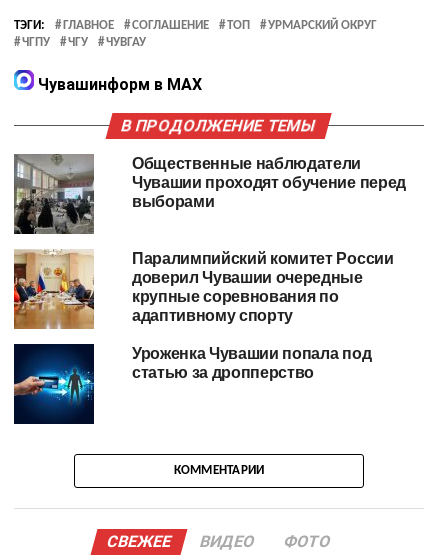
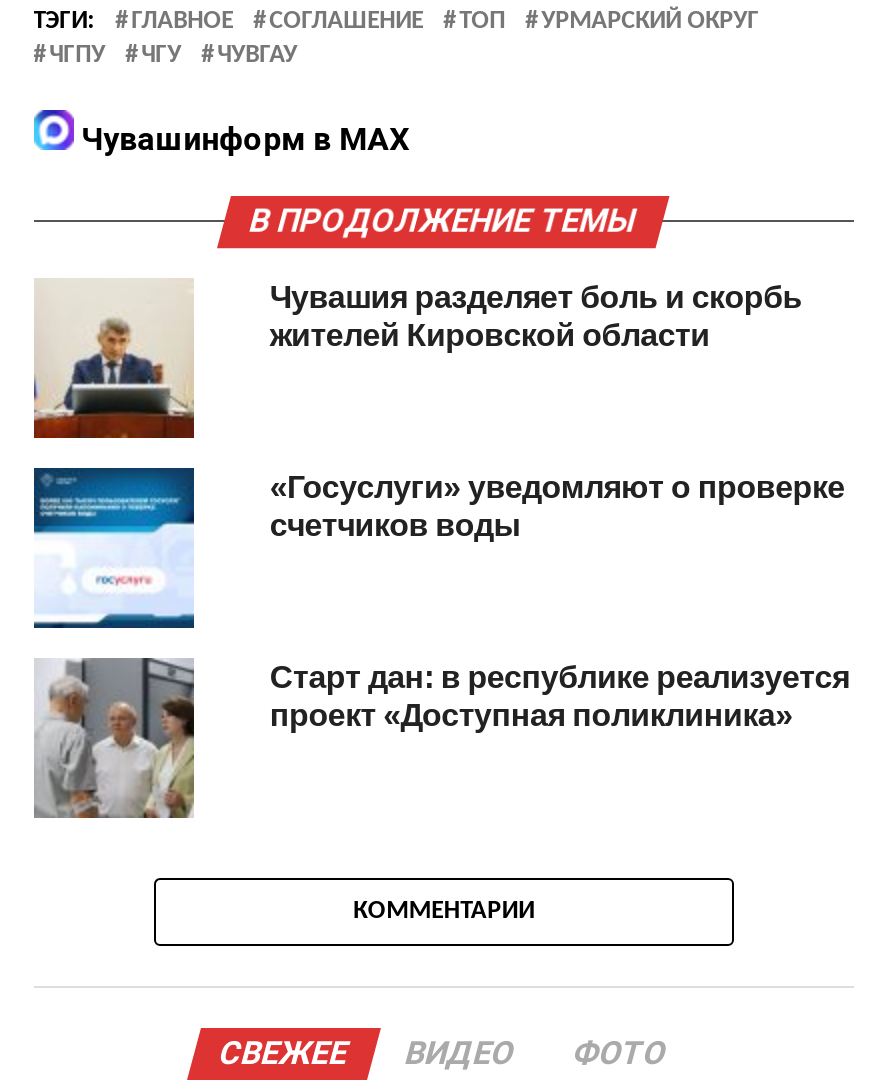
- [image]
- Общественные наблюдатели
- Чувашии проходят обучение перед
- выборами
+ [image]
+ Чувашия разделяет боль и скорбь
+ жителей Кировской области

- [image]
- Паралимпийский комитет России
- доверил Чувашии очередные
- крупные соревнования по
- адаптивному спорту
+ [image]
+ «Госуслуги» уведомляют о проверке
+ счетчиков воды

- [image]
- Уроженка Чувашии попала под
- статью за дропперство
+ [image]
+ Старт дан: в республике реализуется
+ проект «Доступная поликлиника»
